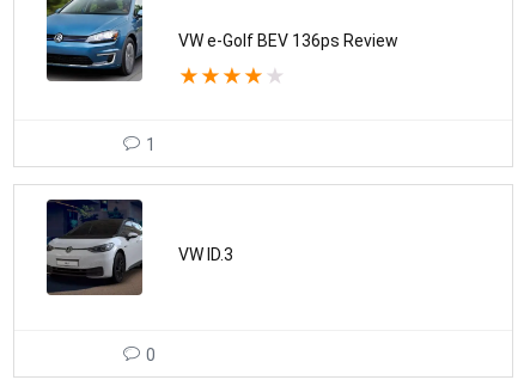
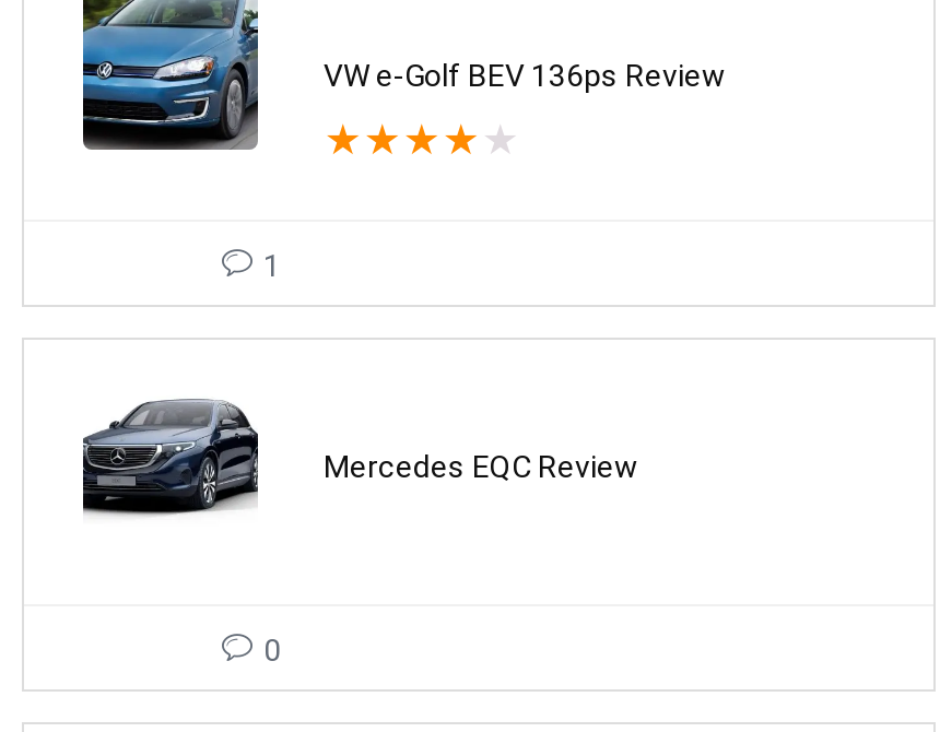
- [image]
- VW ID.3
+ [image]
+ Mercedes EQC Review
